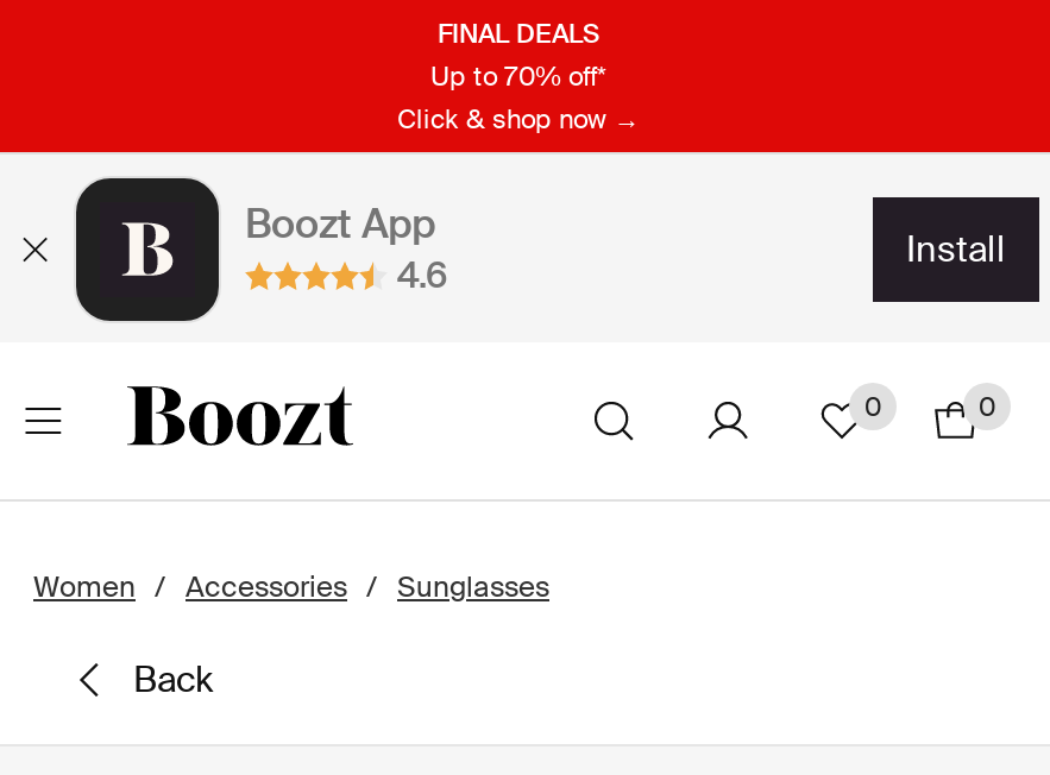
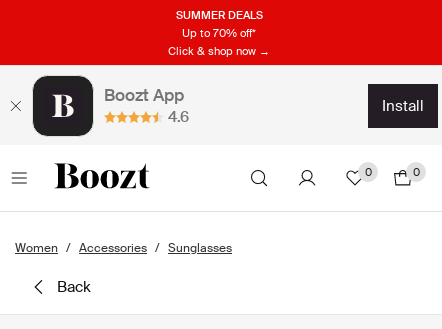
- FINAL DEALS
+ SUMMER DEALS
